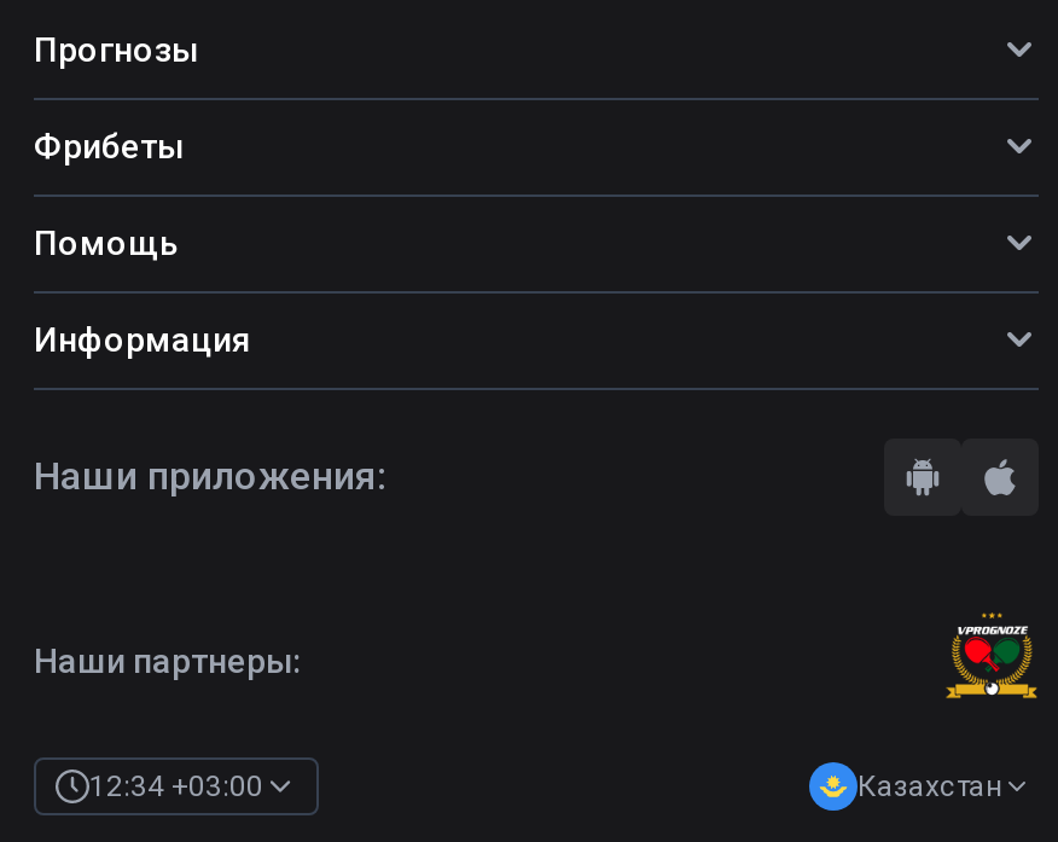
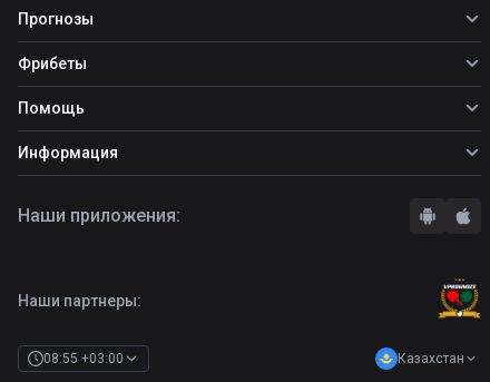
- 12:34 +03:00
+ 08:55 +03:00
